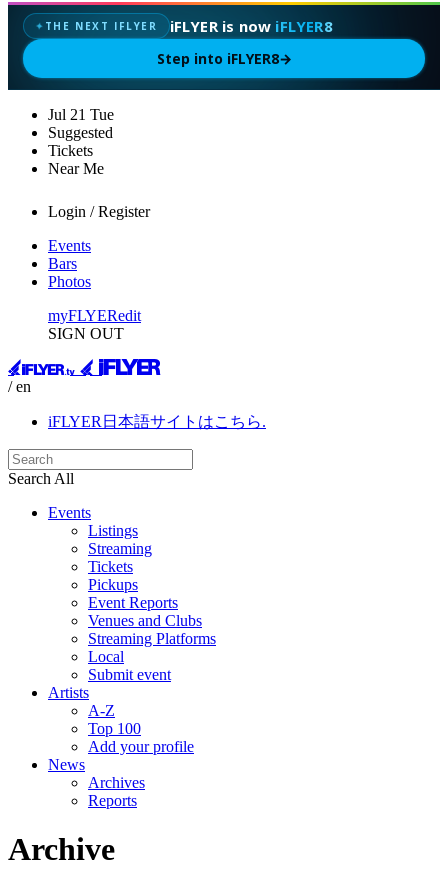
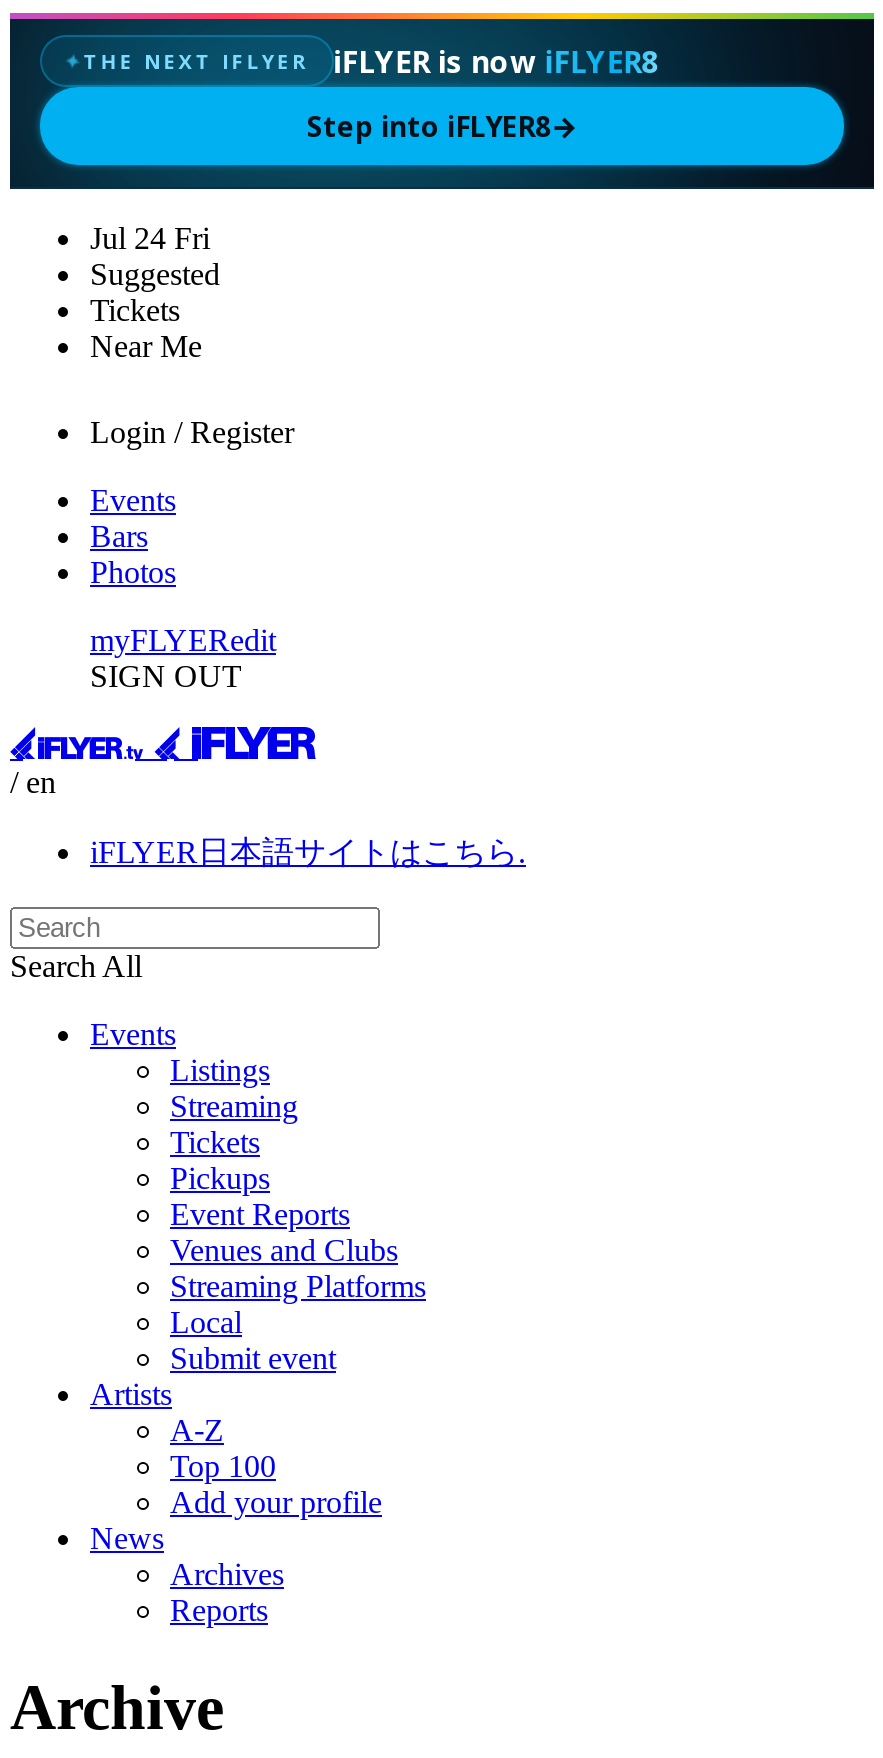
- Jul 21 Tue
+ Jul 24 Fri
